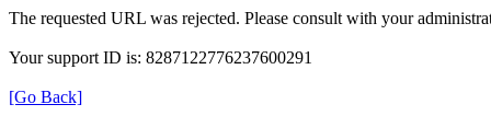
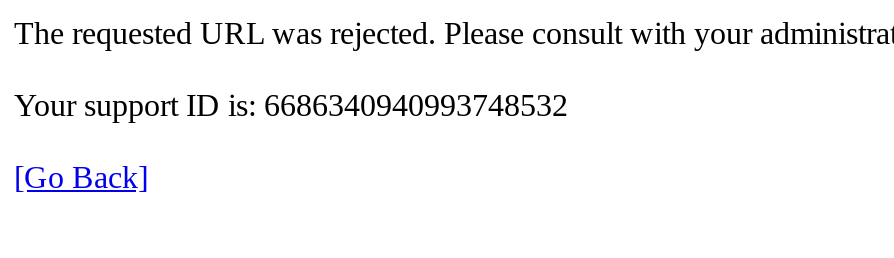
- Your support ID is: 8287122776237600291
+ Your support ID is: 6686340940993748532
